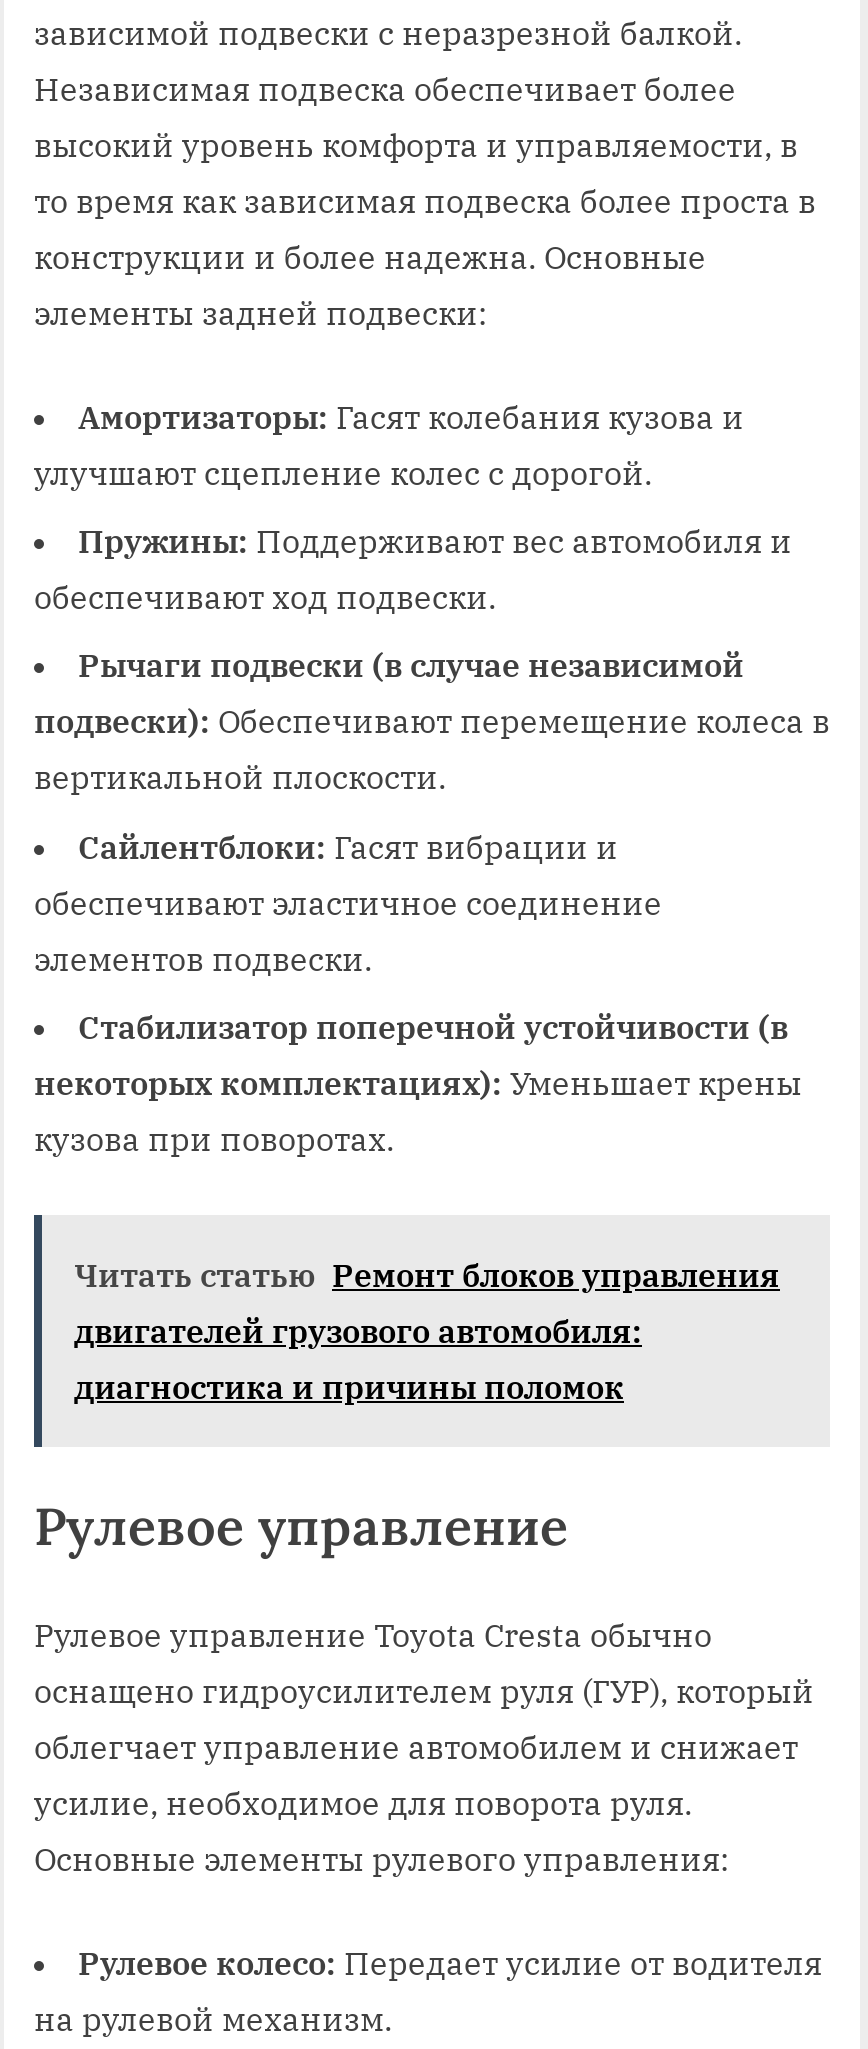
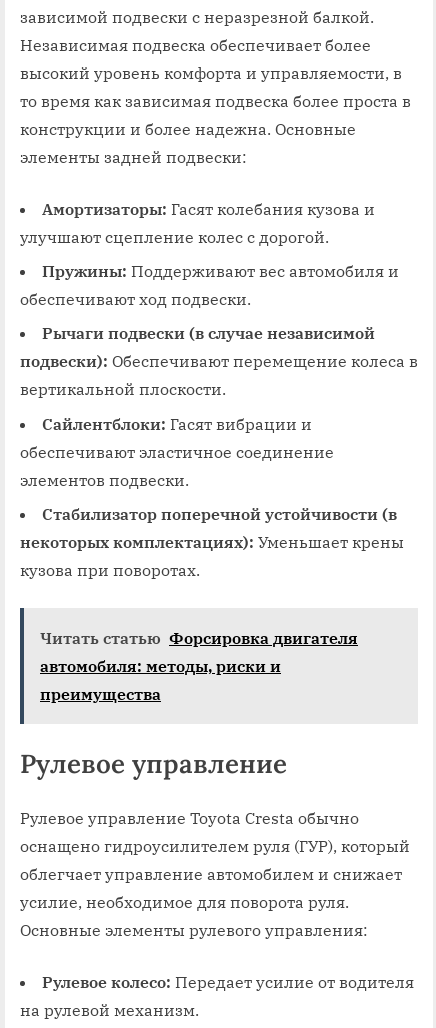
- Читать статью Ремонт блоков управления
- двигателей грузового автомобиля:
- диагностика и причины поломок
+ Читать статью Форсировка двигателя
+ автомобиля: методы‚ риски и
+ преимущества
